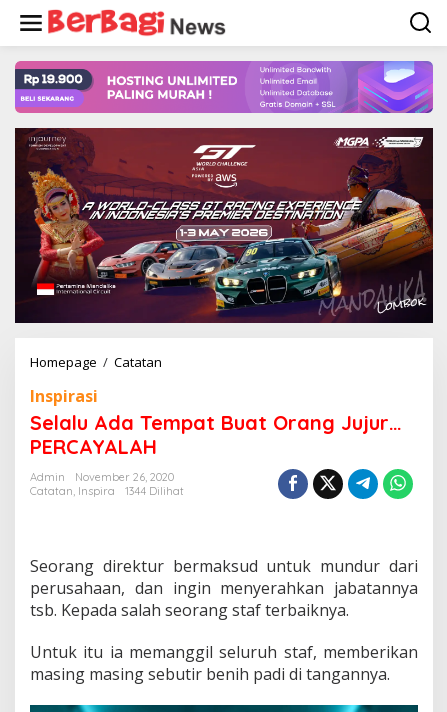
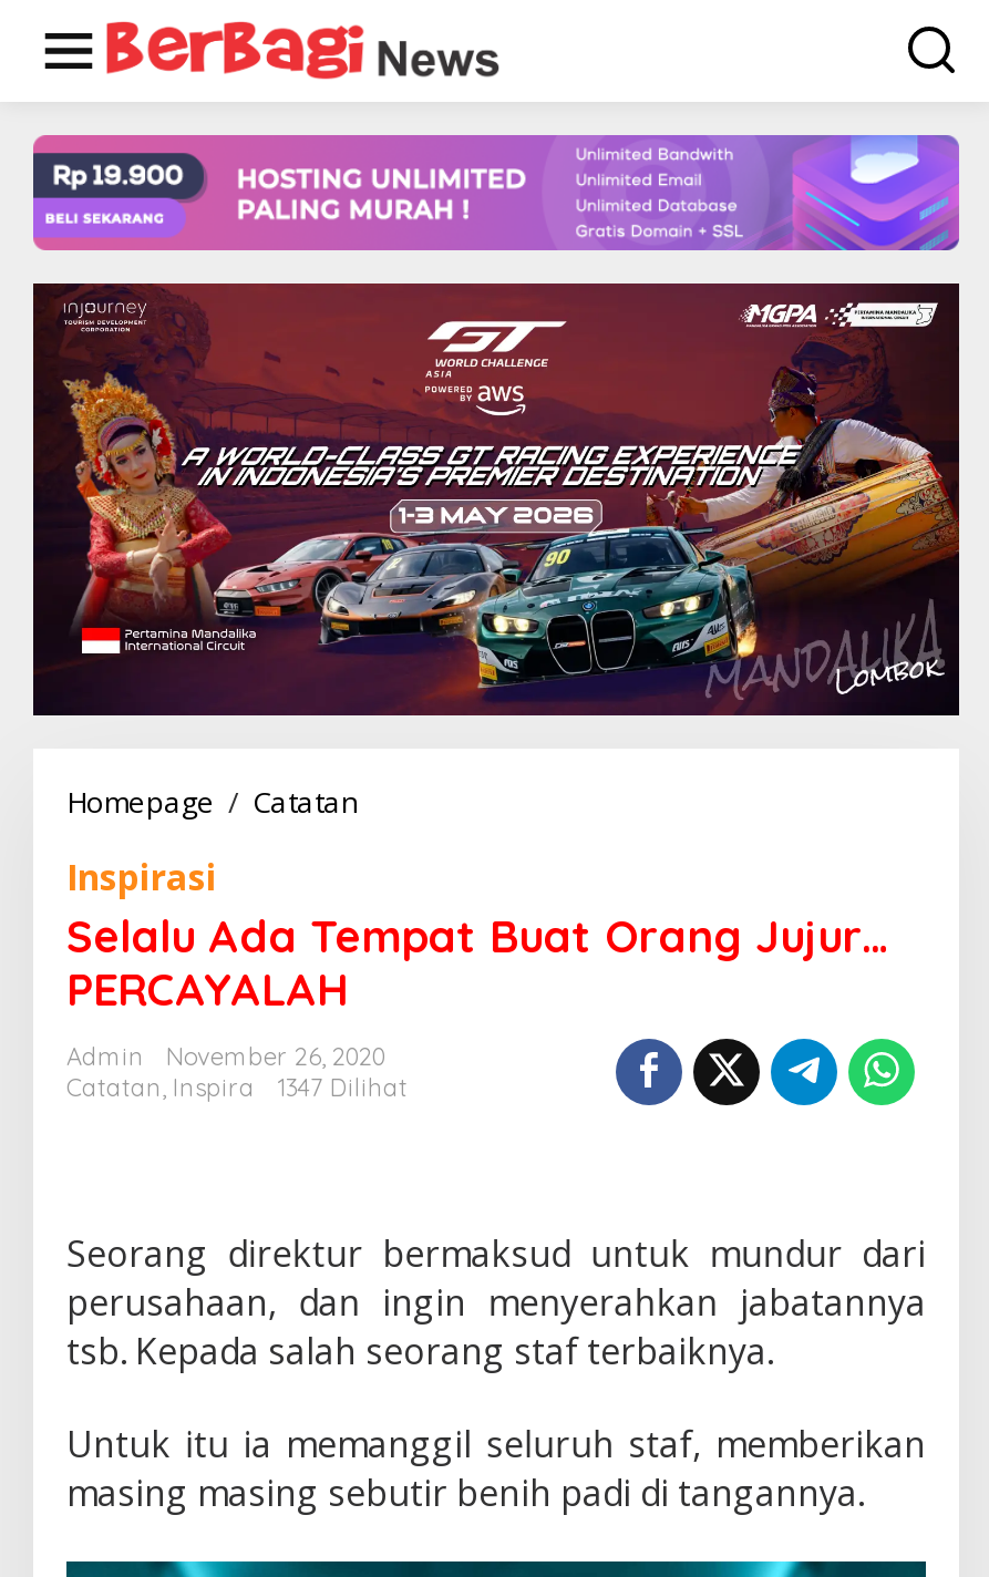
- Catatan, Inspira 1344 Dilihat
+ Catatan, Inspira 1347 Dilihat
